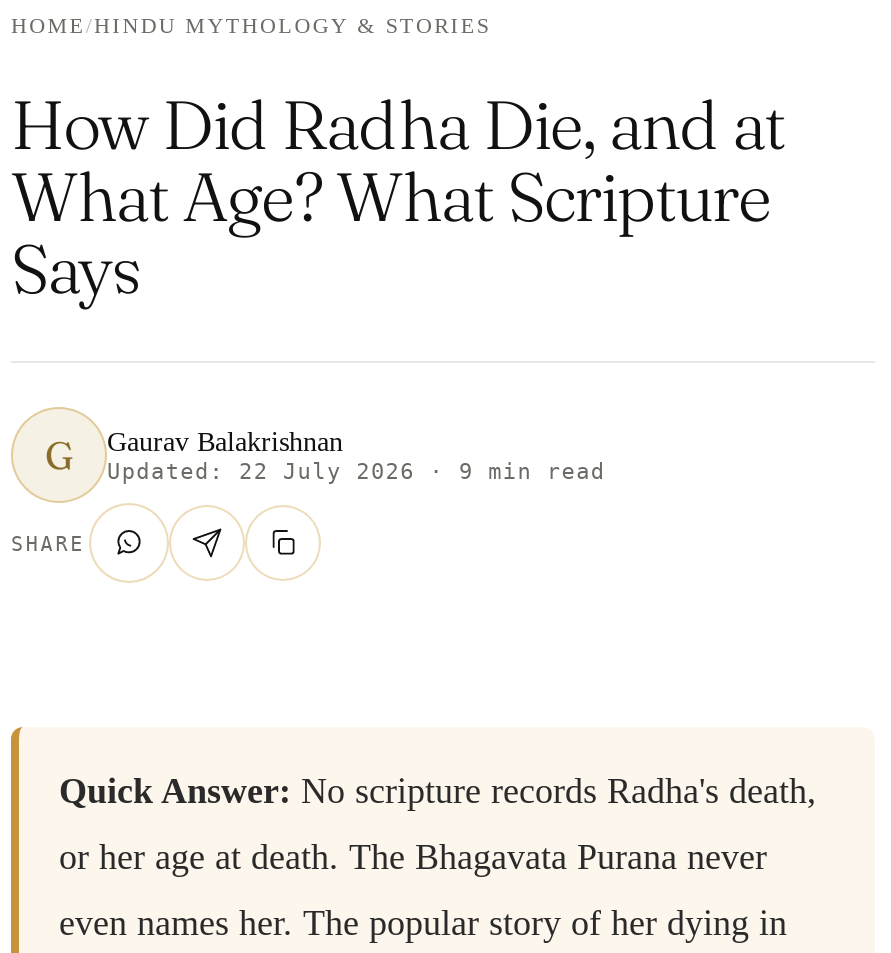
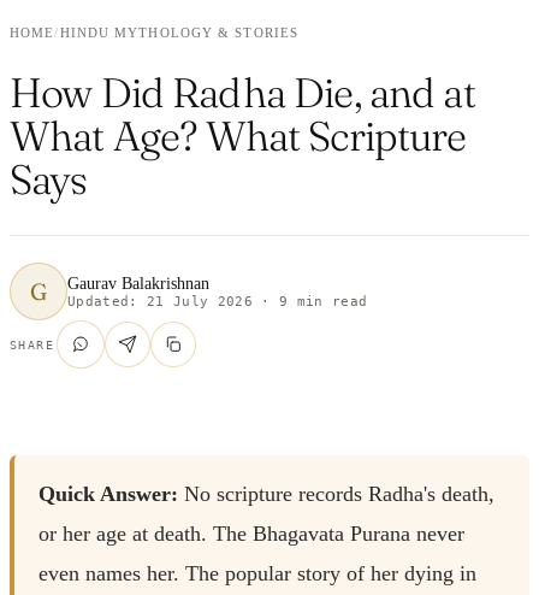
- Updated: 22 July 2026 · 9 min read
+ Updated: 21 July 2026 · 9 min read
